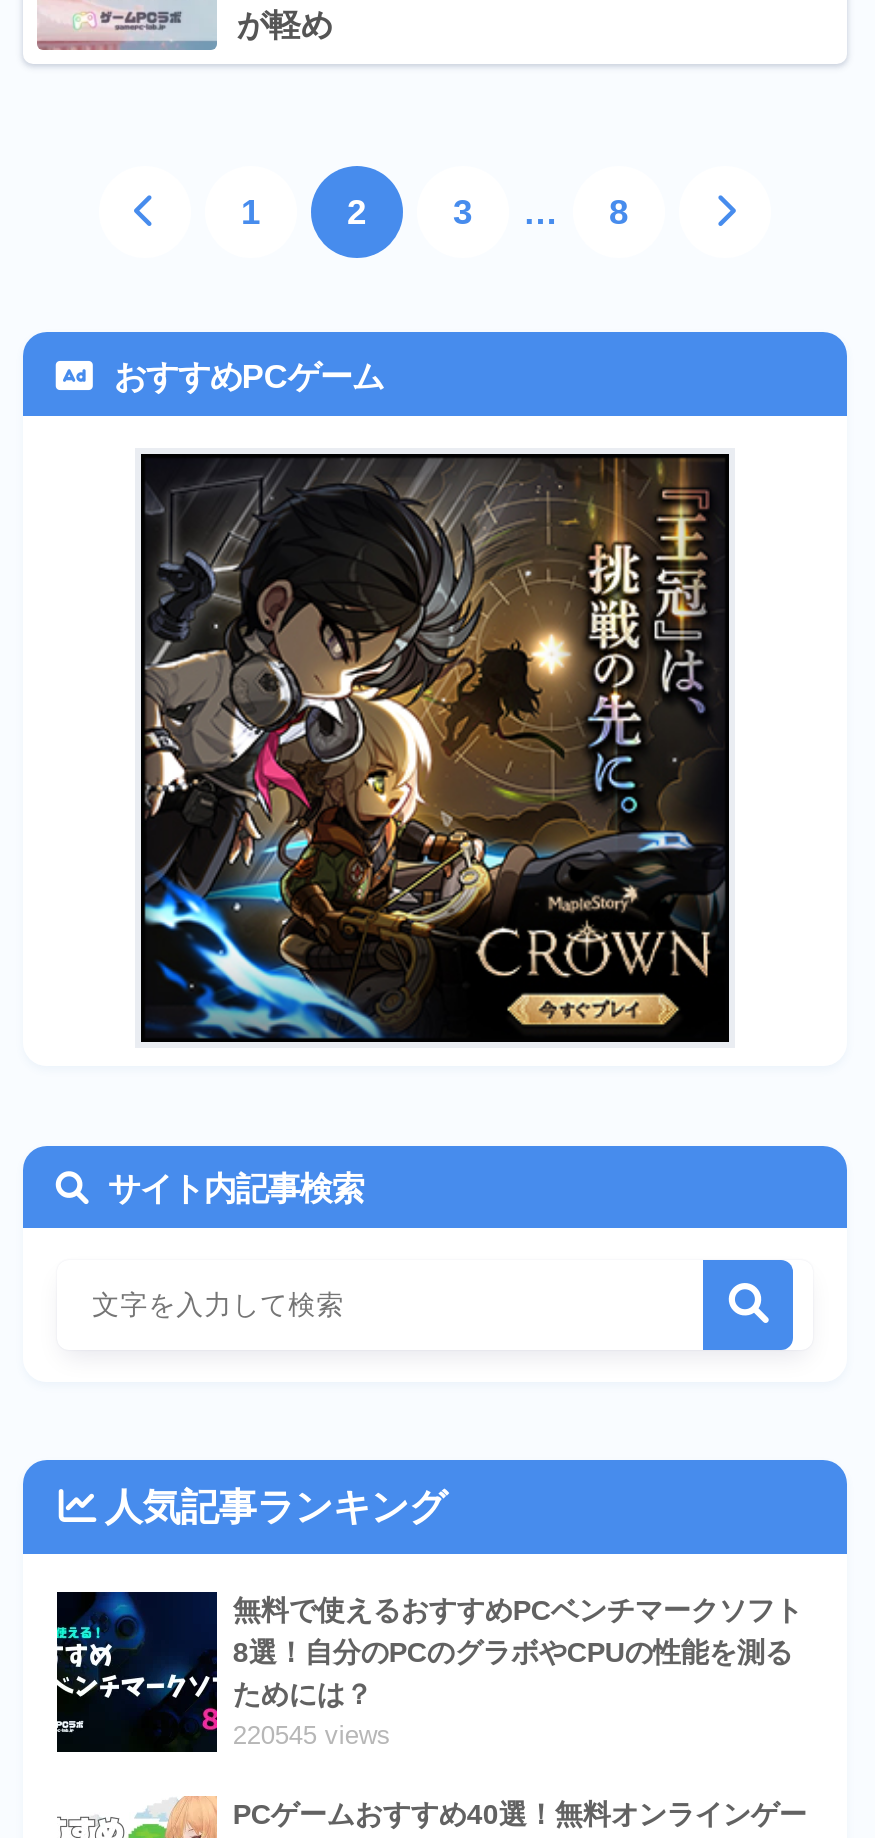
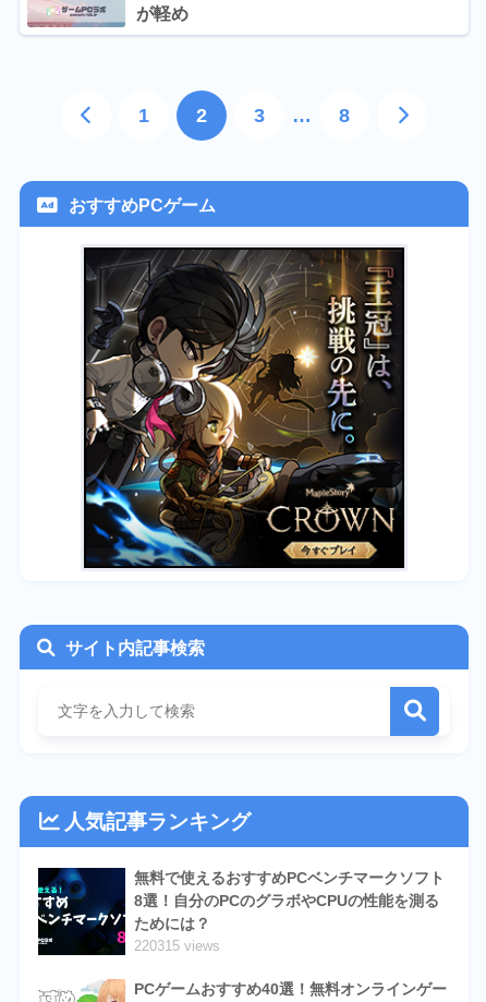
- 220545 views
+ 220315 views
